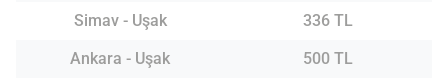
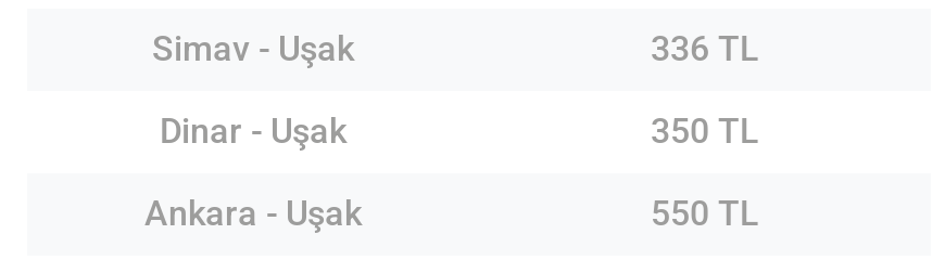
+ Dinar - Uşak
+ 350 TL

- 500 TL
+ 550 TL
